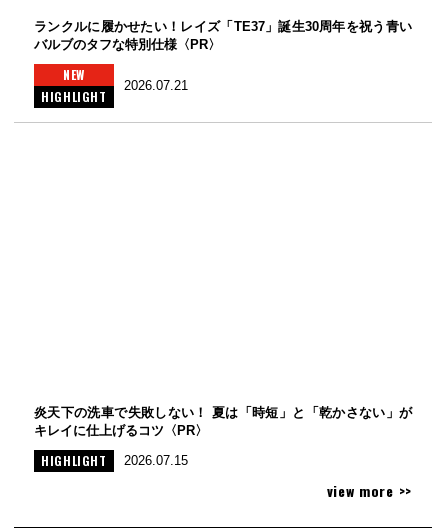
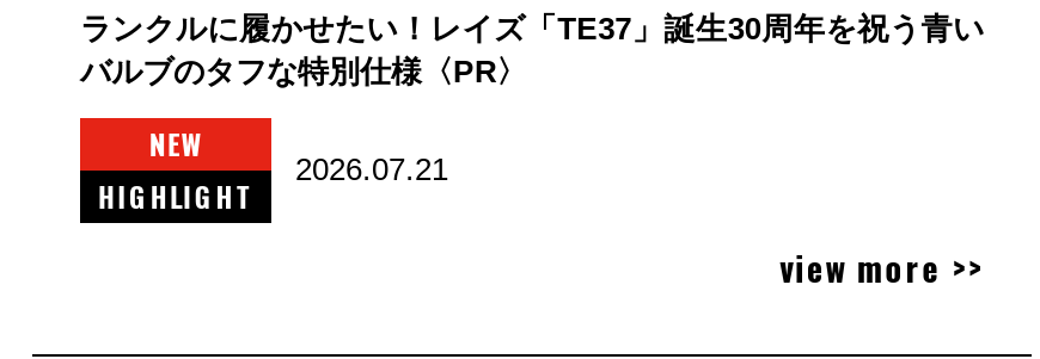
- 炎天下の洗車で失敗しない！ 夏は「時短」と「乾かさない」が
- キレイに仕上げるコツ〈PR〉
- HIGHLIGHT
- 2026.07.15
